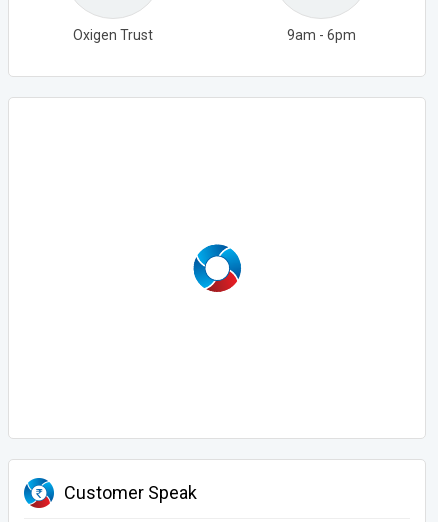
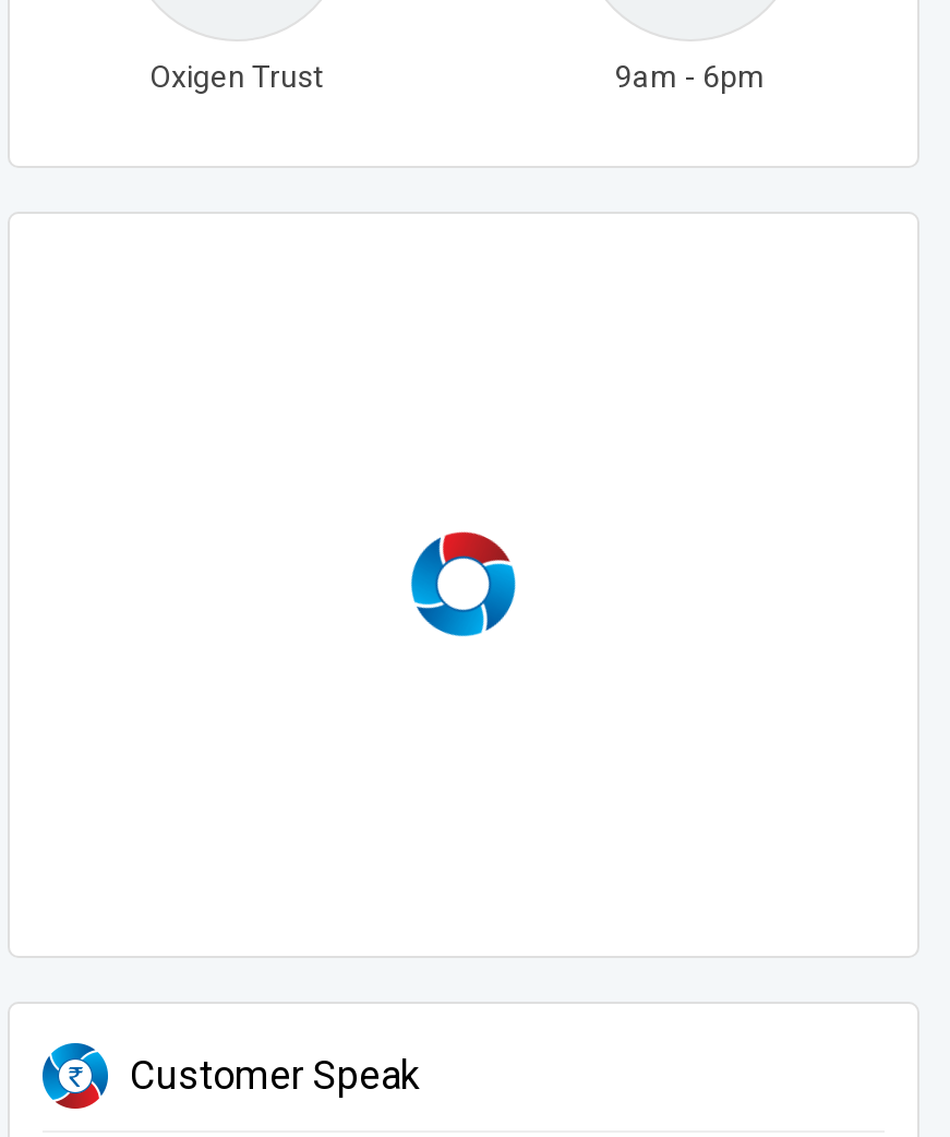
- [image]
+ [image]
